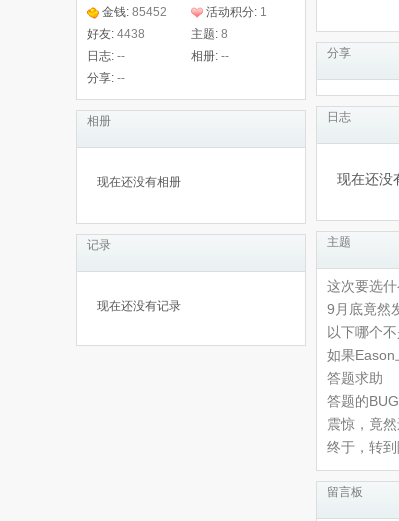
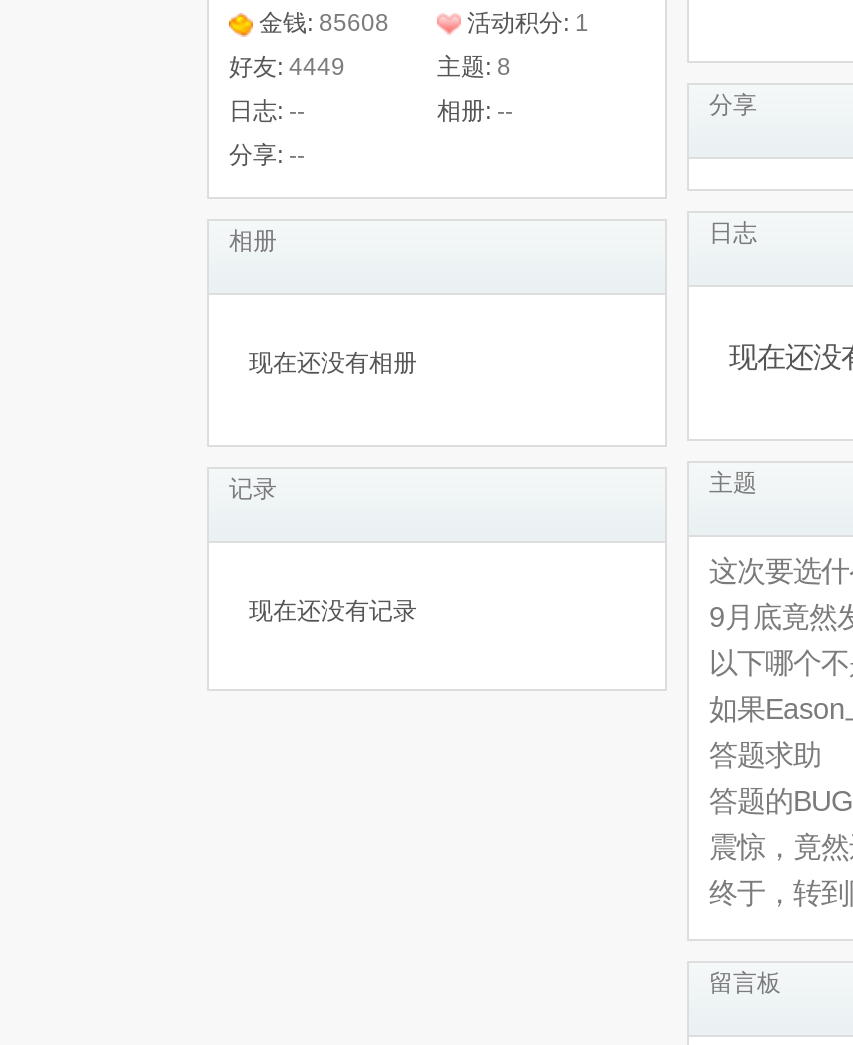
- 金钱: 85452
+ 金钱: 85608

- 好友: 4438
+ 好友: 4449
